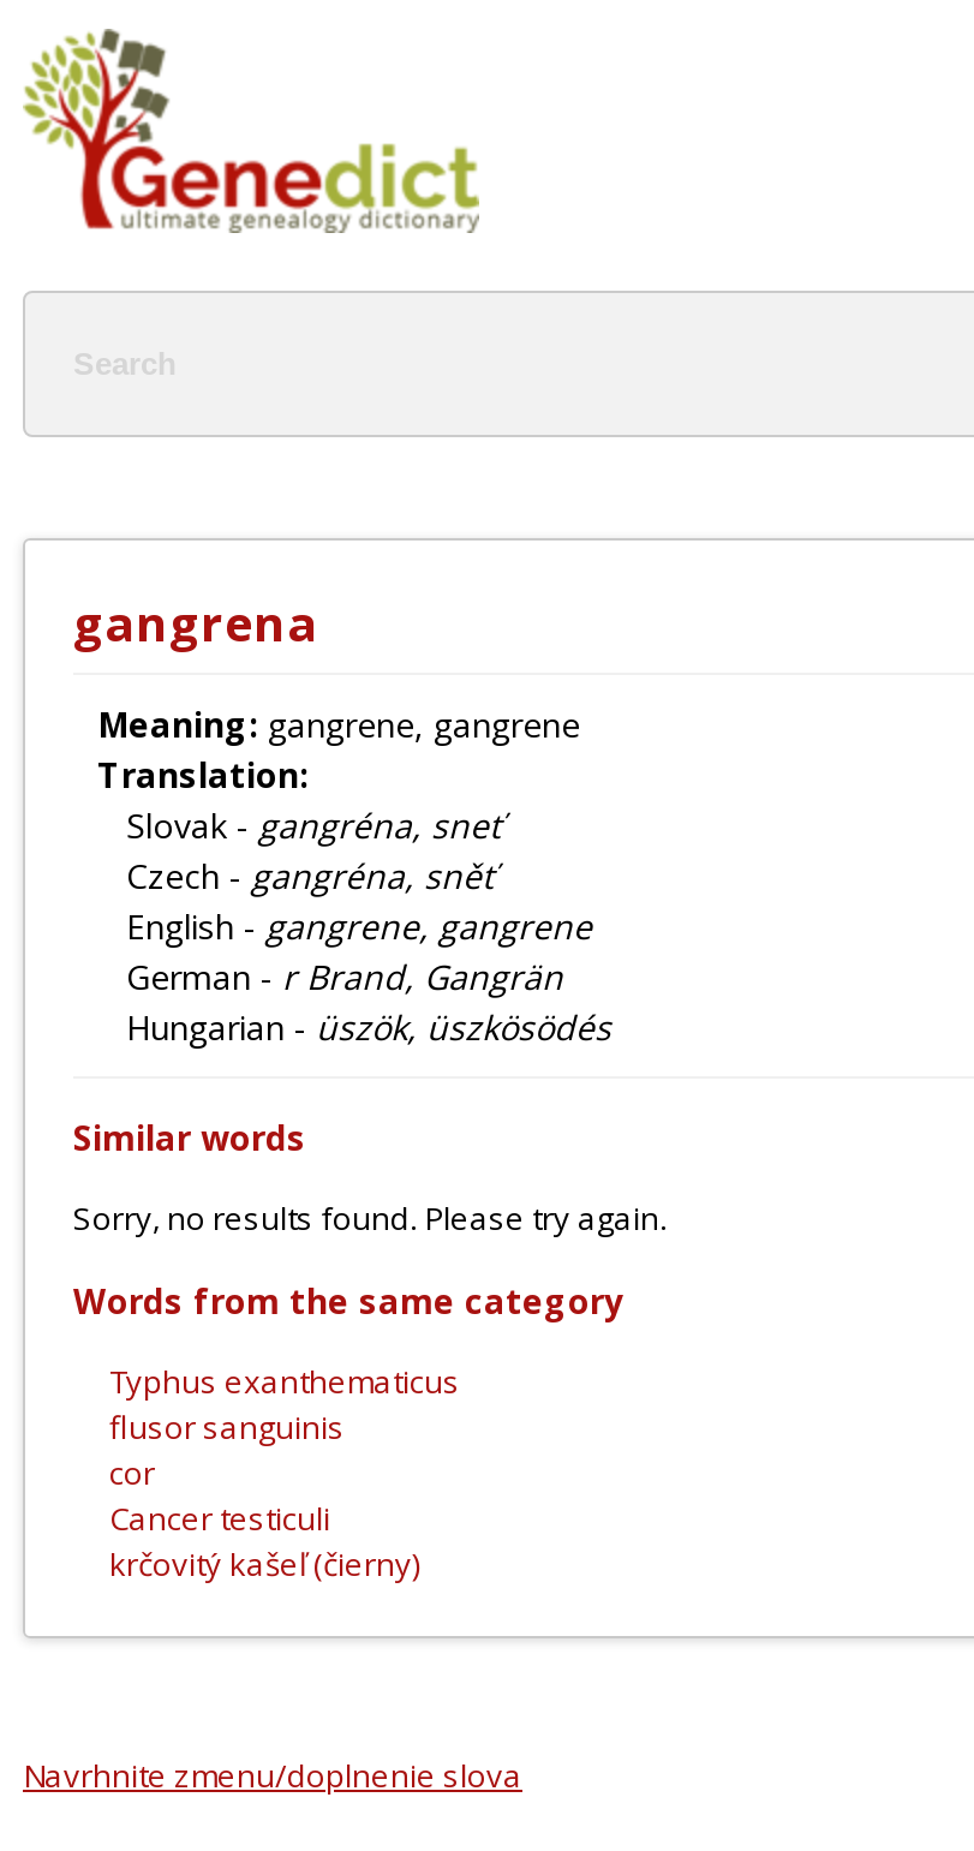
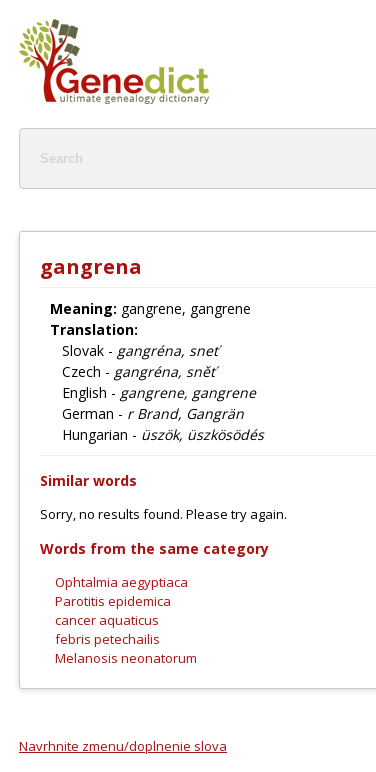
- Typhus exanthematicus
- flusor sanguinis
- cor
- Cancer testiculi
- krčovitý kašeľ (čierny)
+ Ophtalmia aegyptiaca
+ Parotitis epidemica
+ cancer aquaticus
+ febris petechailis
+ Melanosis neonatorum
